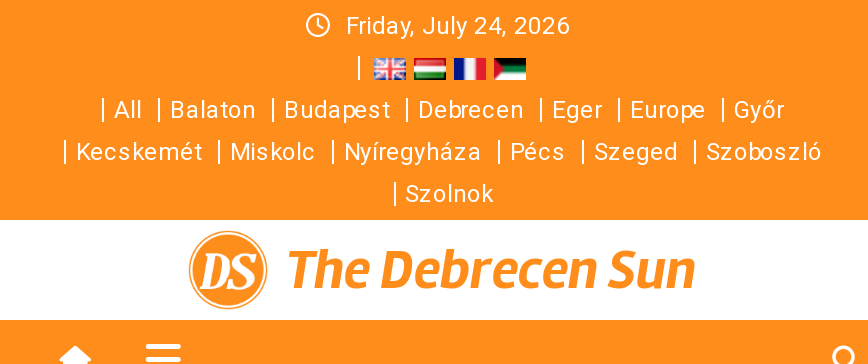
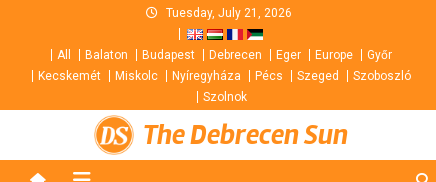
- Friday, July 24, 2026
+ Tuesday, July 21, 2026
